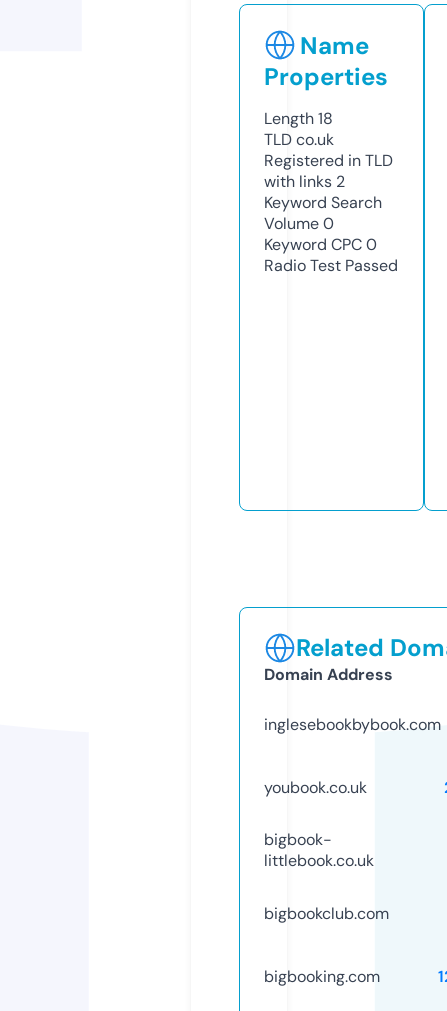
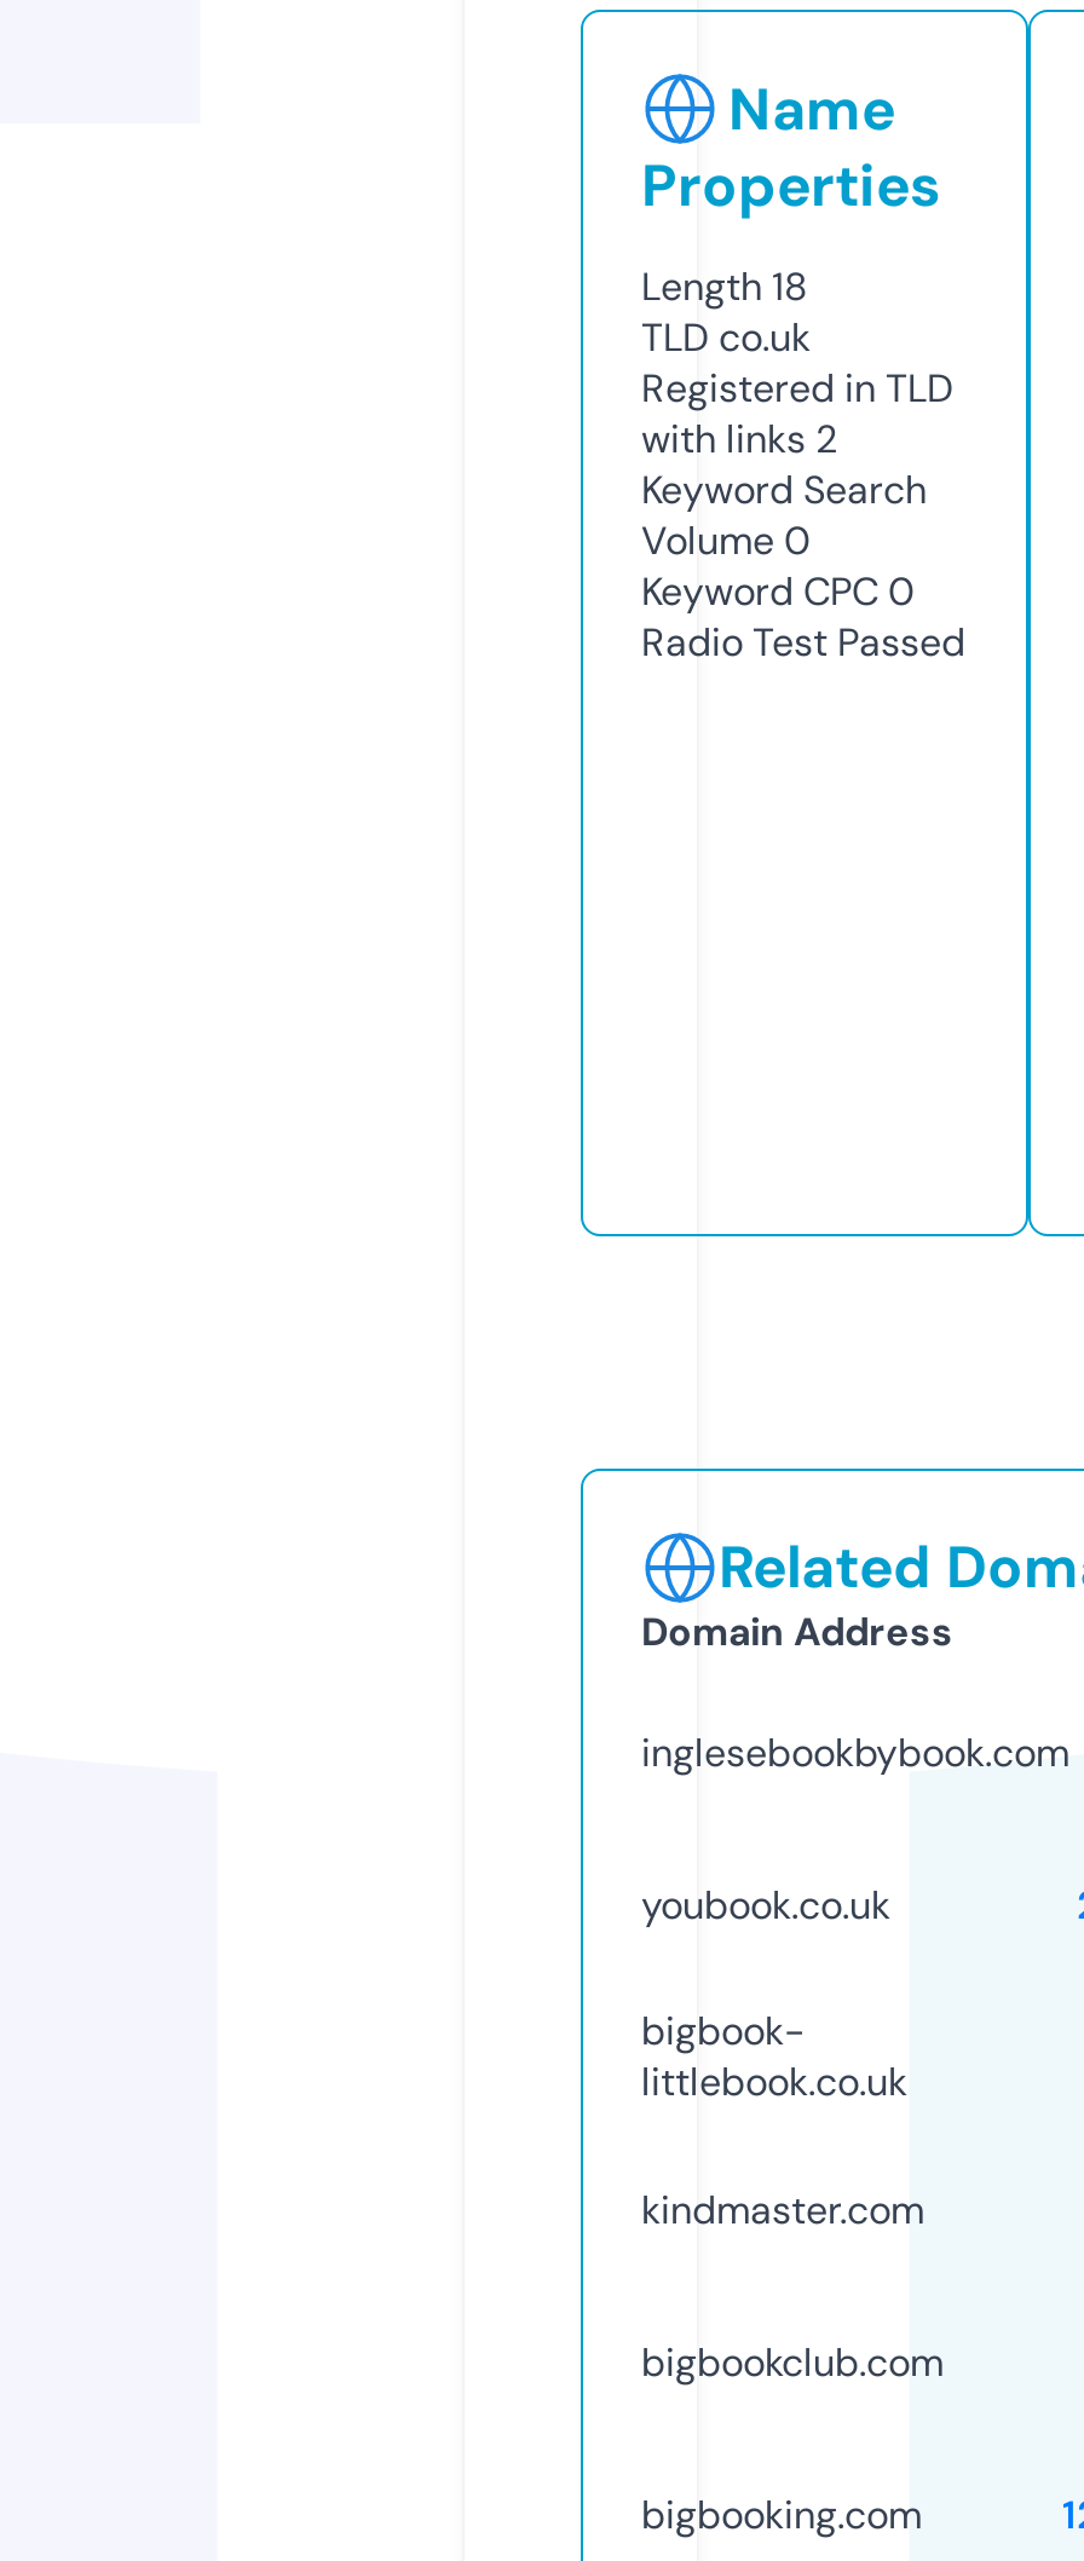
+ kindmaster.com
